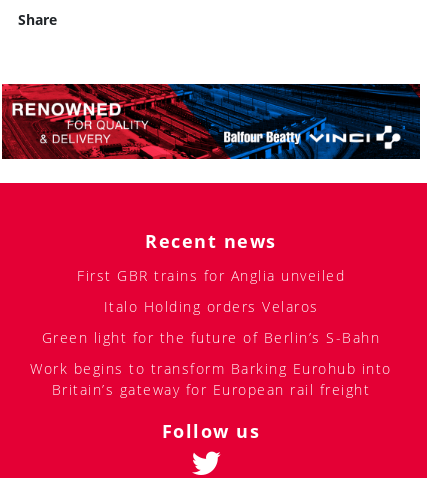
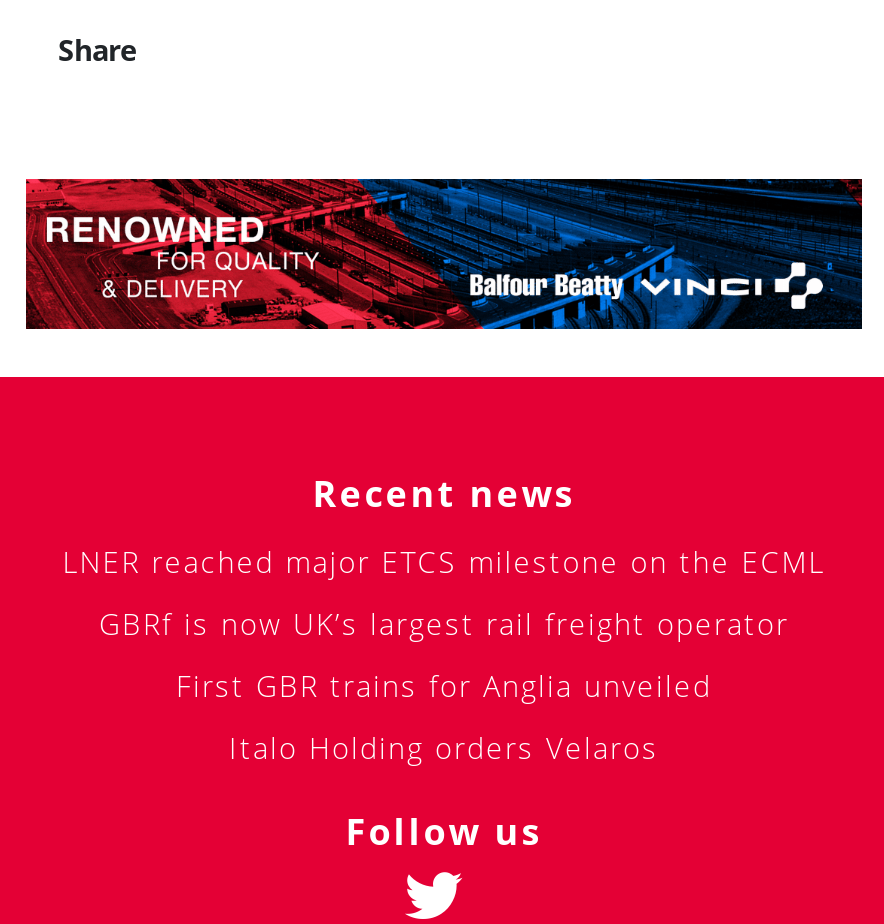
+ LNER reached major ETCS milestone on the ECML
+ GBRf is now UK’s largest rail freight operator

moved down: First GBR trains for Anglia unveiled | Italo Holding orders Velaros

- Green light for the future of Berlin’s S-Bahn
- Work begins to transform Barking Eurohub into
- Britain’s gateway for European rail freight
